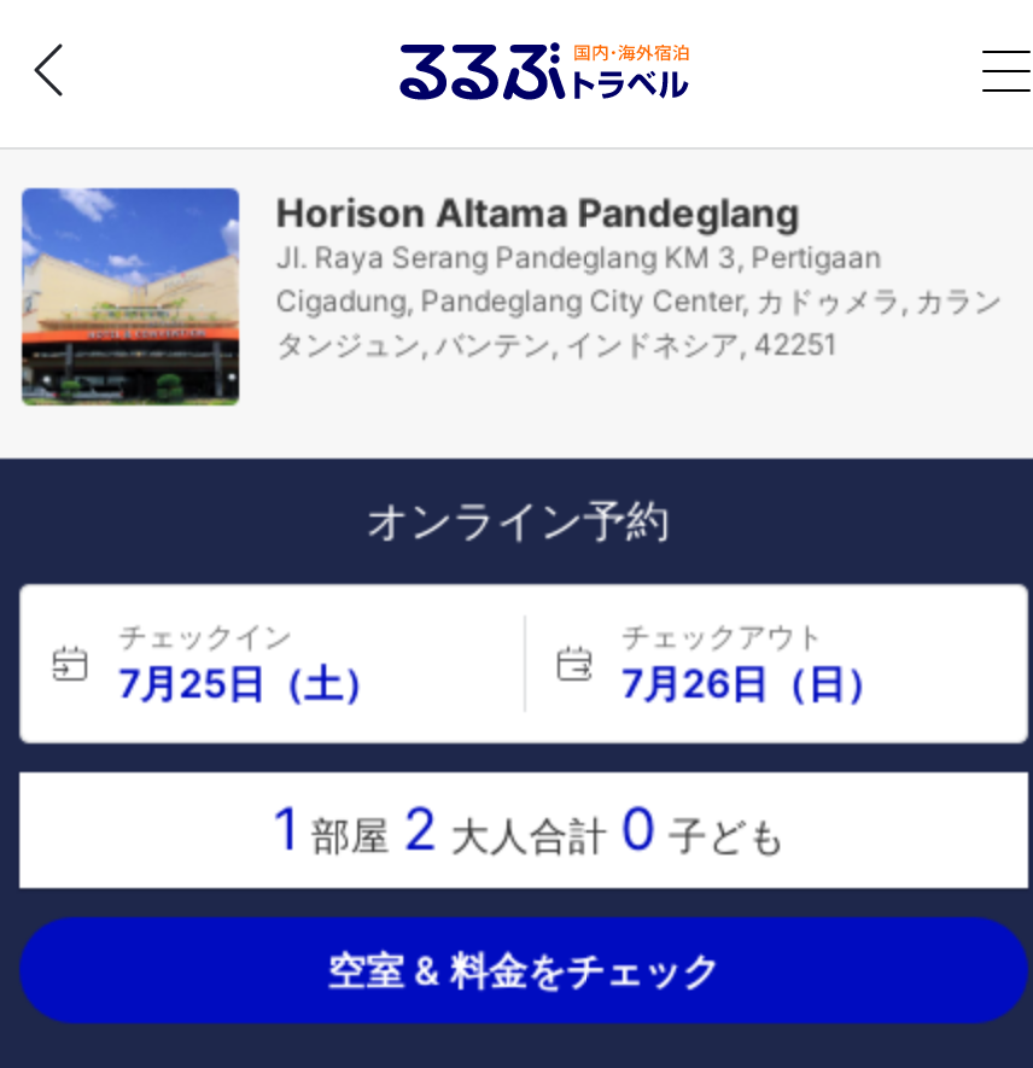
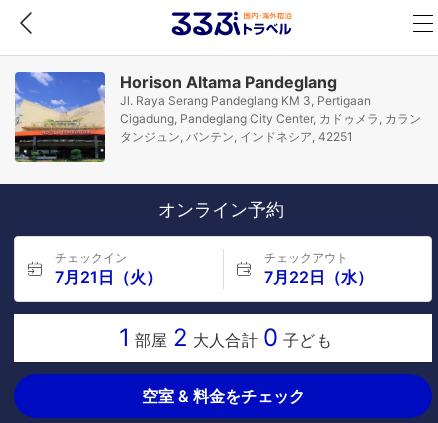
- 7月25日（土）
+ 7月21日（火）

- 7月26日（日）
+ 7月22日（水）
